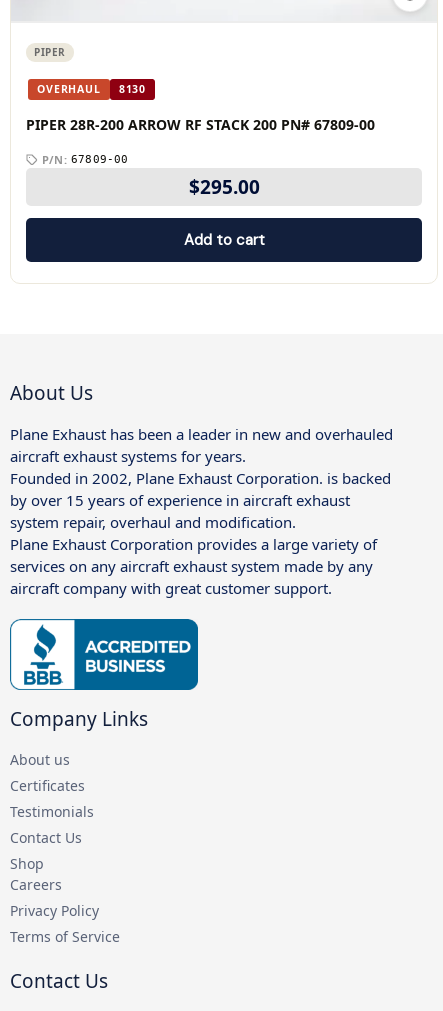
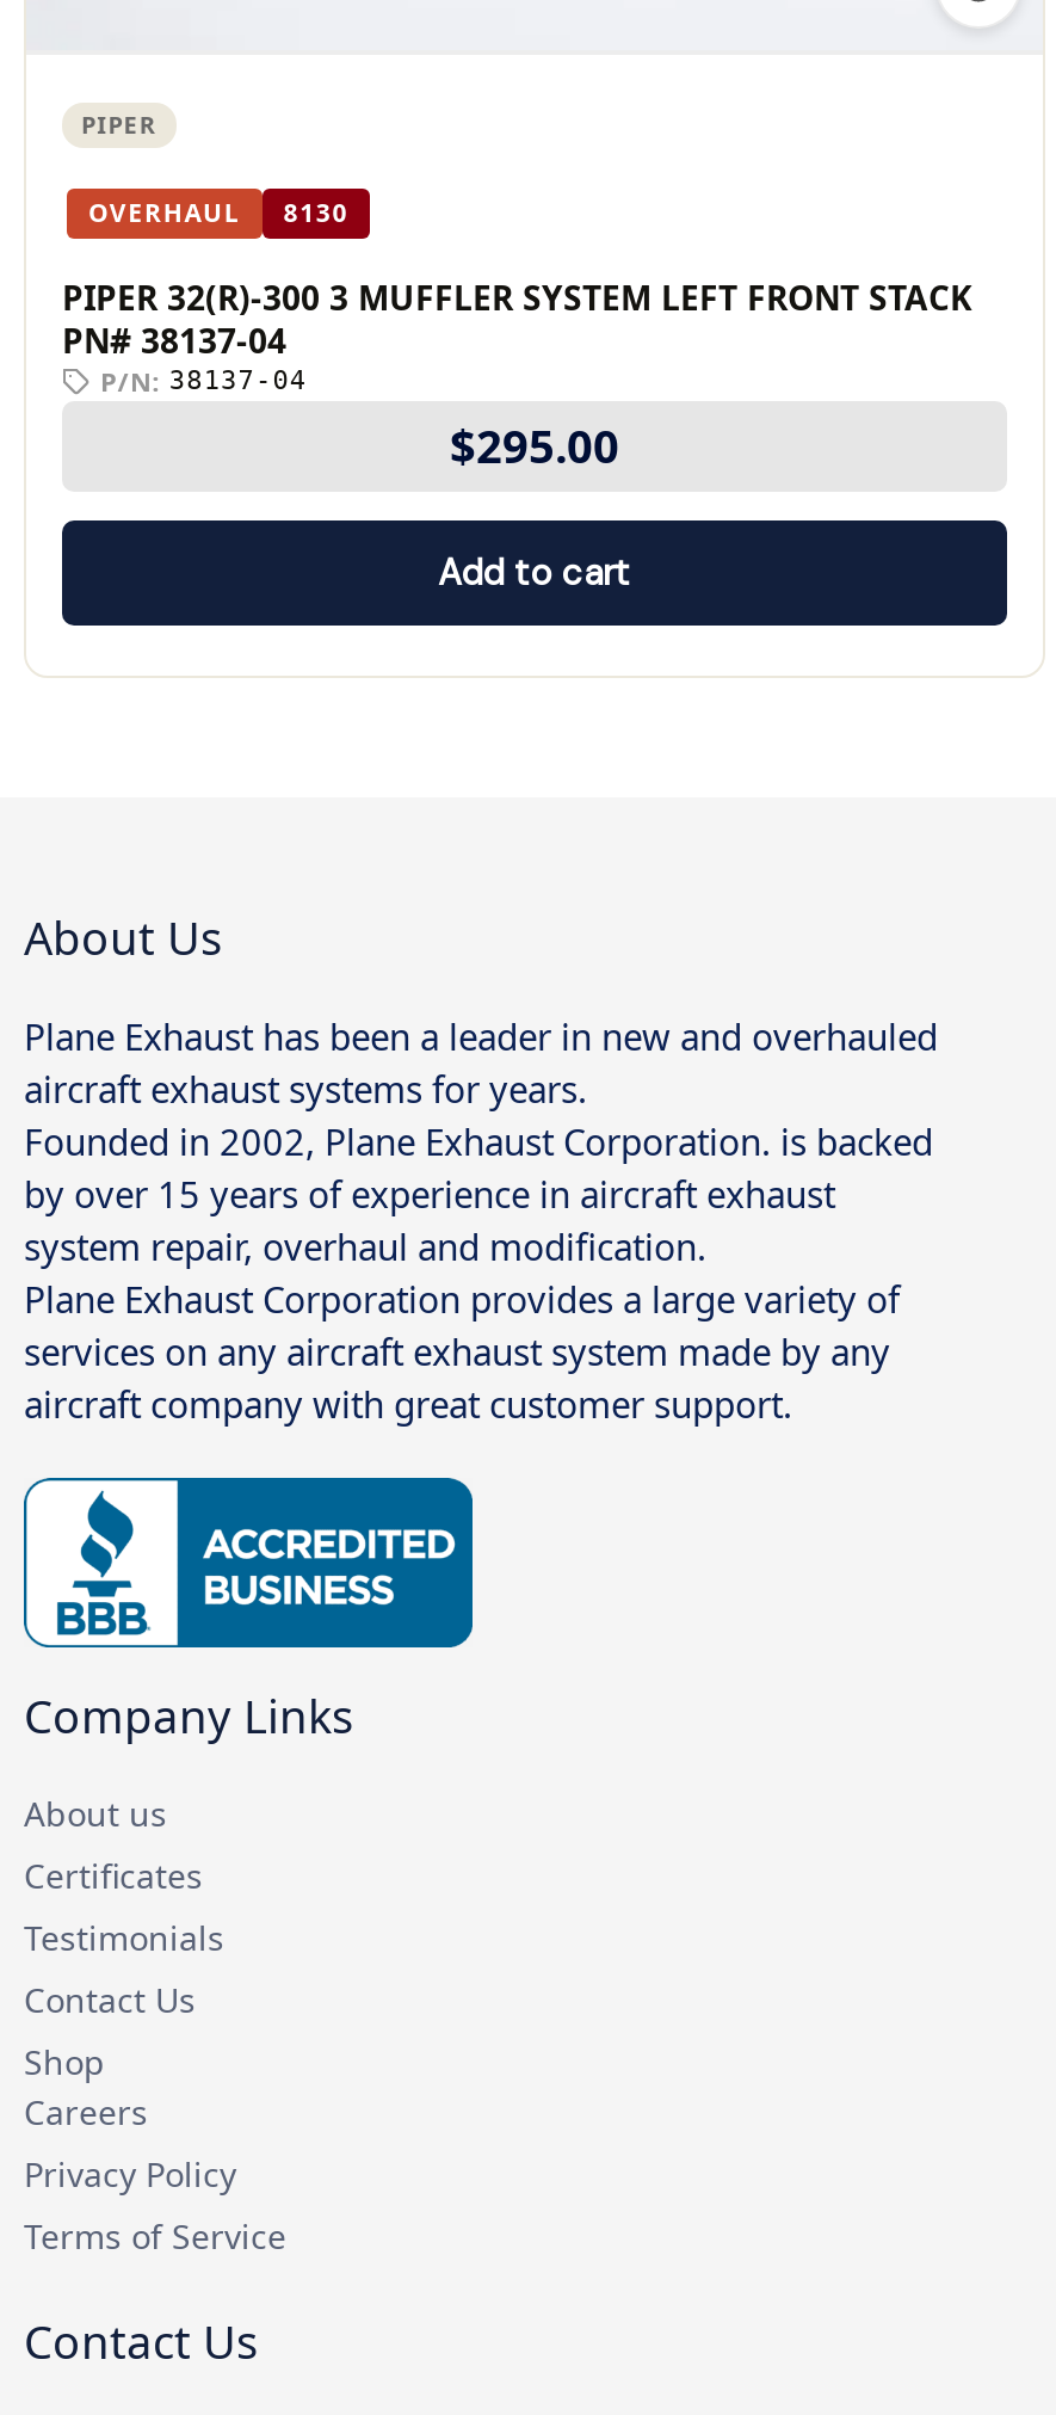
- PIPER 28R-200 ARROW RF STACK 200 PN# 67809-00
- P/N: 67809-00
+ PIPER 32(R)-300 3 MUFFLER SYSTEM LEFT FRONT STACK
+ PN# 38137-04
+ P/N: 38137-04
